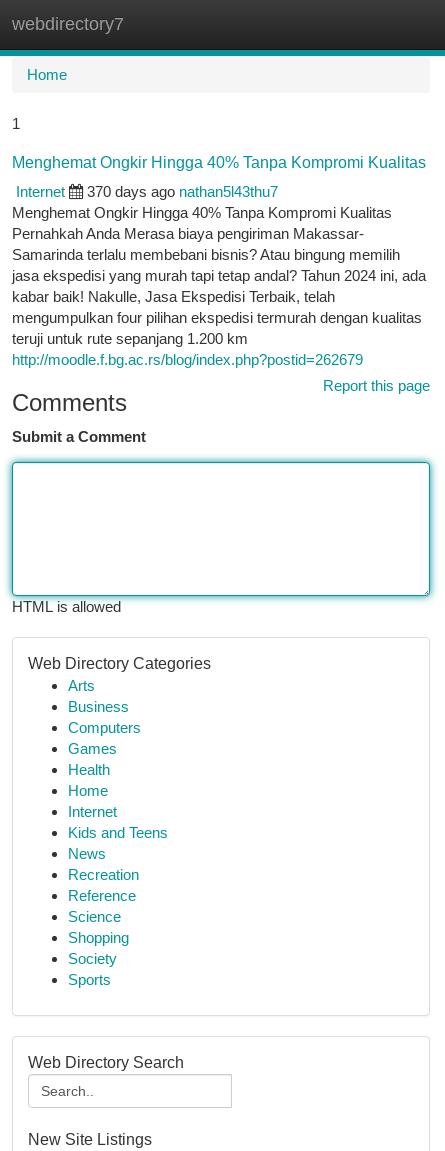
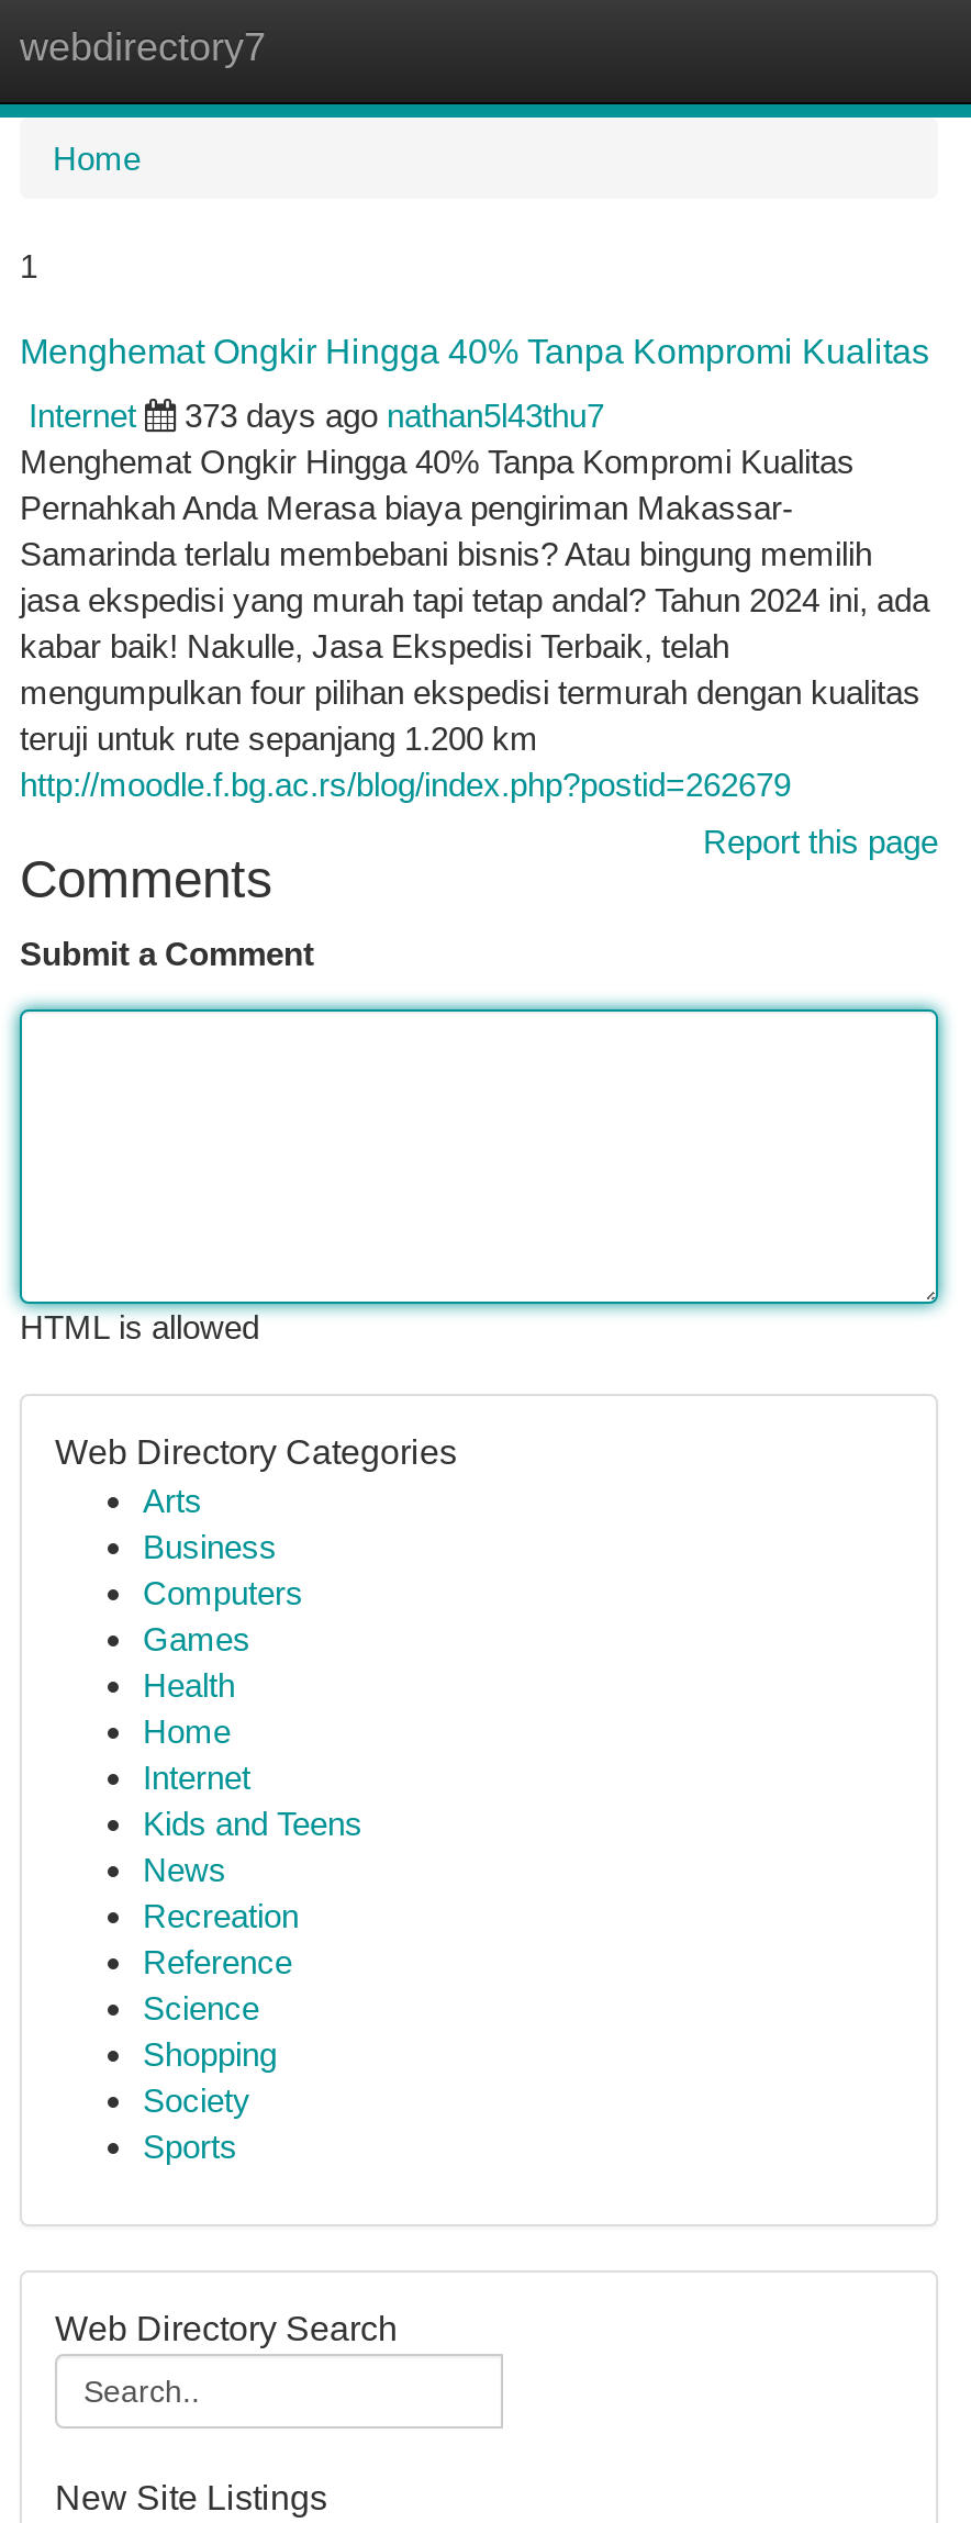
- 370 days ago nathan5l43thu7
+ 373 days ago nathan5l43thu7
